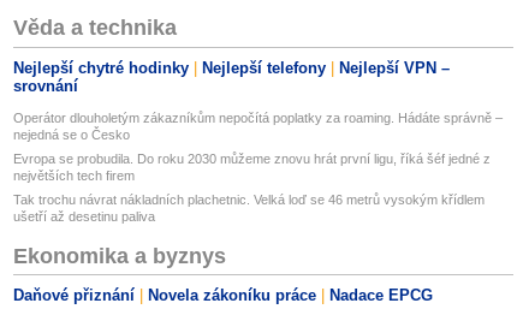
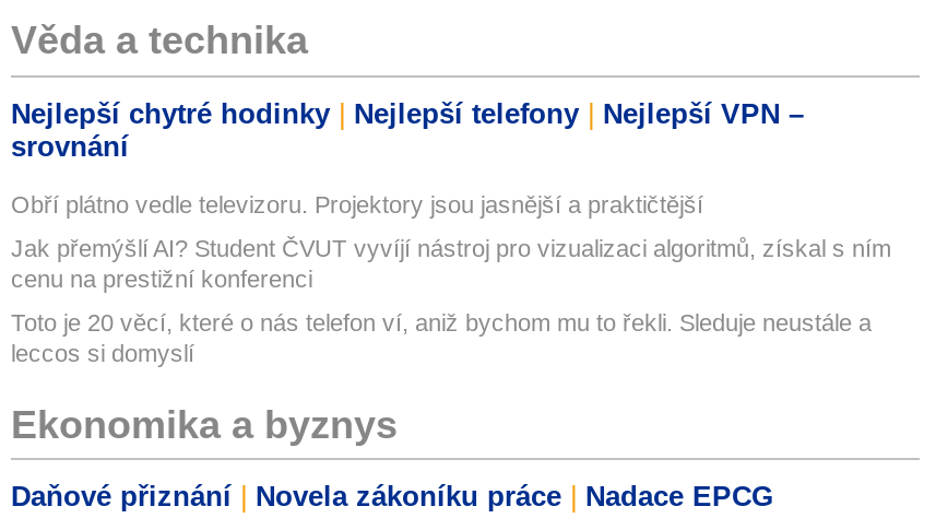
- Operátor dlouholetým zákazníkům nepočítá poplatky za roaming. Hádáte správně –
- nejedná se o Česko
+ Obří plátno vedle televizoru. Projektory jsou jasnější a praktičtější

- Evropa se probudila. Do roku 2030 můžeme znovu hrát první ligu, říká šéf jedné z
- největších tech firem
+ Jak přemýšlí AI? Student ČVUT vyvíjí nástroj pro vizualizaci algoritmů, získal s ním
+ cenu na prestižní konferenci

- Tak trochu návrat nákladních plachetnic. Velká loď se 46 metrů vysokým křídlem
- ušetří až desetinu paliva
+ Toto je 20 věcí, které o nás telefon ví, aniž bychom mu to řekli. Sleduje neustále a
+ leccos si domyslí
